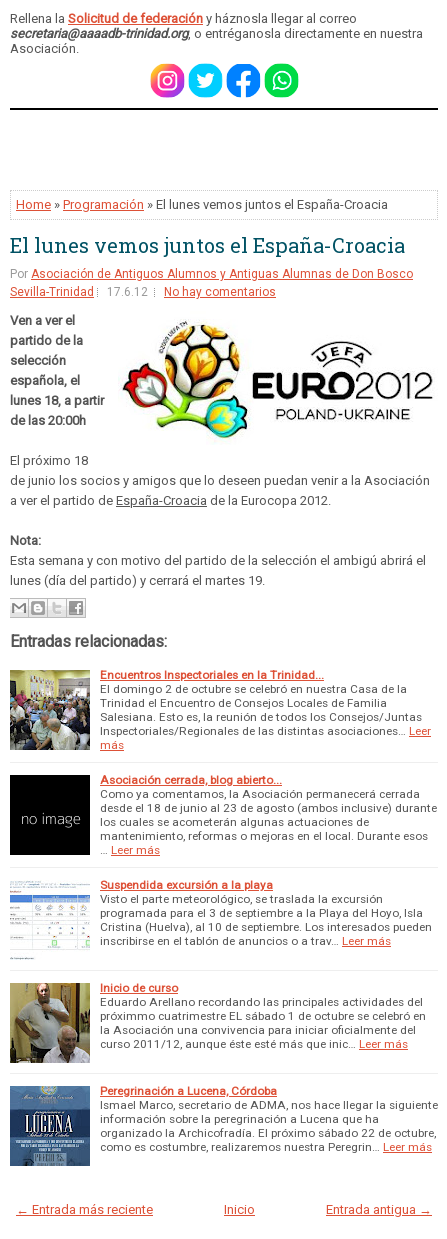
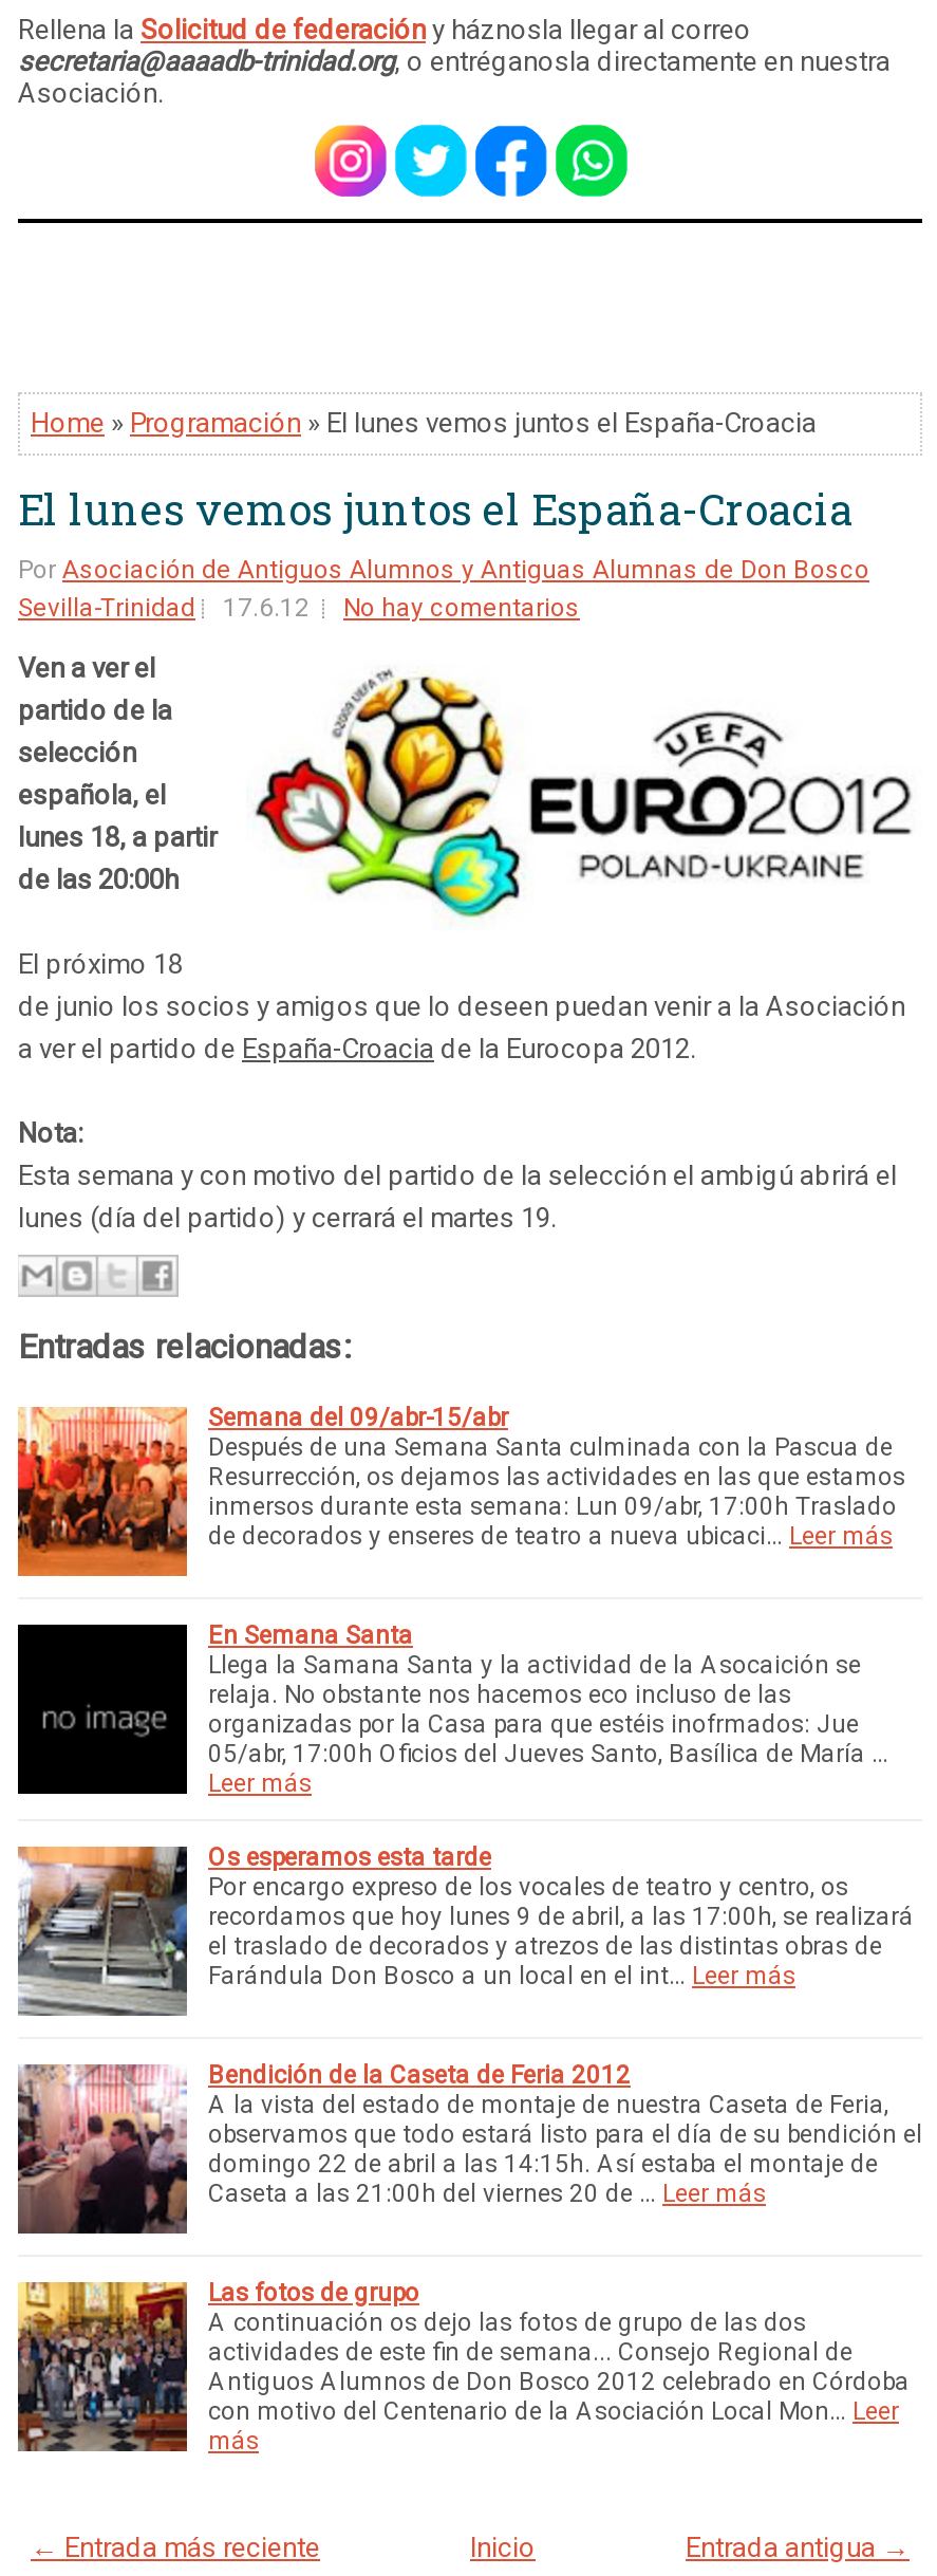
- [image]
- Encuentros Inspectoriales en la Trinidad...
- El domingo 2 de octubre se celebró en nuestra Casa de la
- Trinidad el Encuentro de Consejos Locales de Familia
- Salesiana. Esto es, la reunión de todos los Consejos/Juntas
- Inspectoriales/Regionales de las distintas asociaciones… Leer
+ [image]
+ Semana del 09/abr-15/abr
+ Después de una Semana Santa culminada con la Pascua de
+ Resurrección, os dejamos las actividades en las que estamos
+ inmersos durante esta semana: Lun 09/abr, 17:00h Traslado
+ de decorados y enseres de teatro a nueva ubicaci… Leer más
+ En Semana Santa
+ Llega la Samana Santa y la actividad de la Asocaición se
+ relaja. No obstante nos hacemos eco incluso de las
+ organizadas por la Casa para que estéis inofrmados: Jue
+ 05/abr, 17:00h Oficios del Jueves Santo, Basílica de María …
+ Leer más
+ Os esperamos esta tarde
+ Por encargo expreso de los vocales de teatro y centro, os
+ recordamos que hoy lunes 9 de abril, a las 17:00h, se realizará
+ el traslado de decorados y atrezos de las distintas obras de
+ Farándula Don Bosco a un local en el int… Leer más
+ Bendición de la Caseta de Feria 2012
+ A la vista del estado de montaje de nuestra Caseta de Feria,
+ observamos que todo estará listo para el día de su bendición el
+ domingo 22 de abril a las 14:15h. Así estaba el montaje de
+ Caseta a las 21:00h del viernes 20 de … Leer más
+ Las fotos de grupo
+ A continuación os dejo las fotos de grupo de las dos
+ actividades de este fin de semana... Consejo Regional de
+ Antiguos Alumnos de Don Bosco 2012 celebrado en Córdoba
+ con motivo del Centenario de la Asociación Local Mon… Leer

moved down: más

- Asociación cerrada, blog abierto...
- Como ya comentamos, la Asociación permanecerá cerrada
- desde el 18 de junio al 23 de agosto (ambos inclusive) durante
- los cuales se acometerán algunas actuaciones de
- mantenimiento, reformas o mejoras en el local. Durante esos
- … Leer más
- Suspendida excursión a la playa
- Visto el parte meteorológico, se traslada la excursión
- programada para el 3 de septiembre a la Playa del Hoyo, Isla
- Cristina (Huelva), al 10 de septiembre. Los interesados pueden
- inscribirse en el tablón de anuncios o a trav… Leer más
- Inicio de curso
- Eduardo Arellano recordando las principales actividades del
- próximmo cuatrimestre EL sábado 1 de octubre se celebró en
- la Asociación una convivencia para iniciar oficialmente del
- curso 2011/12, aunque éste esté más que inic… Leer más
- Peregrinación a Lucena, Córdoba
- Ismael Marco, secretario de ADMA, nos hace llegar la siguiente
- información sobre la peregrinación a Lucena que ha
- organizado la Archicofradía. El próximo sábado 22 de octubre,
- como es costumbre, realizaremos nuestra Peregrin… Leer más

- [image]
+ [image]

- [image]
+ [image]

- [image]
+ [image]
